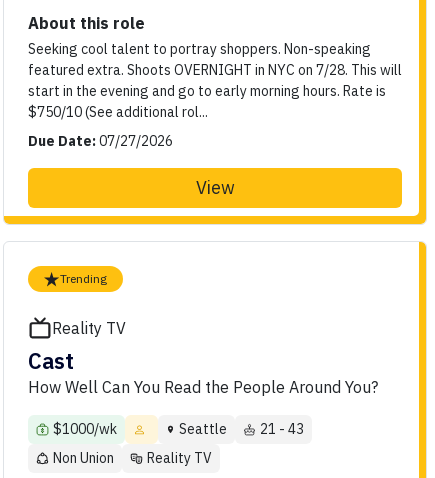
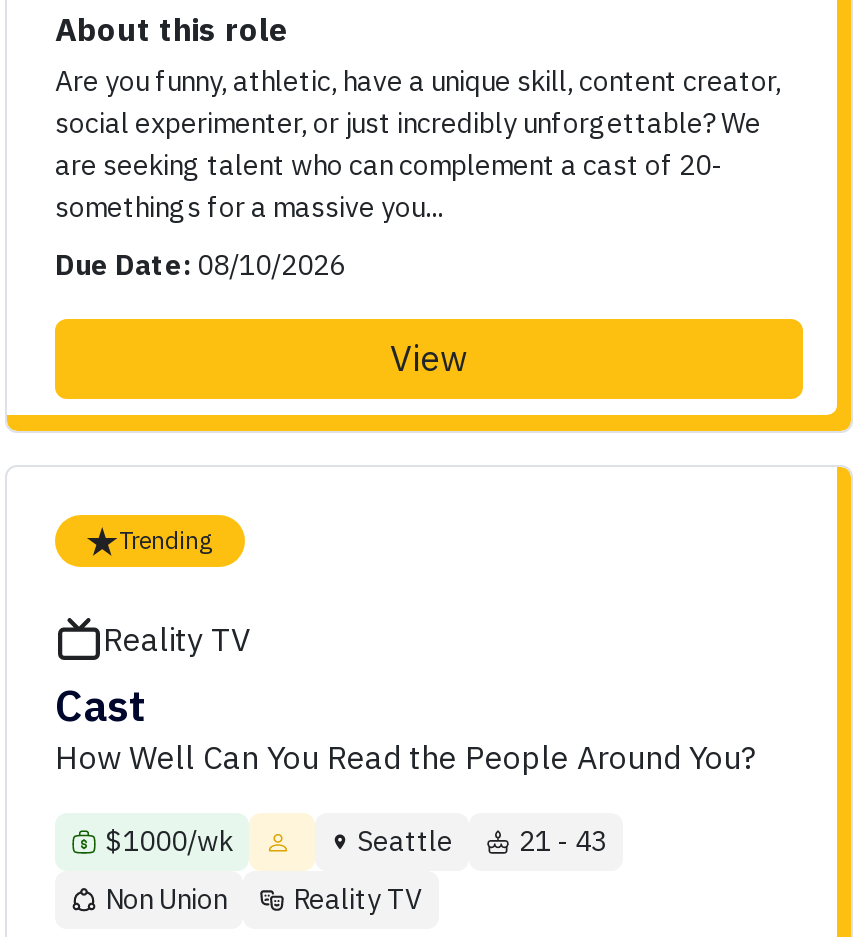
- Seeking cool talent to portray shoppers. Non-speaking
- featured extra. Shoots OVERNIGHT in NYC on 7/28. This will
- start in the evening and go to early morning hours. Rate is
- $750/10 (See additional rol...
+ Are you funny, athletic, have a unique skill, content creator,
+ social experimenter, or just incredibly unforgettable? We
+ are seeking talent who can complement a cast of 20-
+ somethings for a massive you...

- Due Date: 07/27/2026
+ Due Date: 08/10/2026
